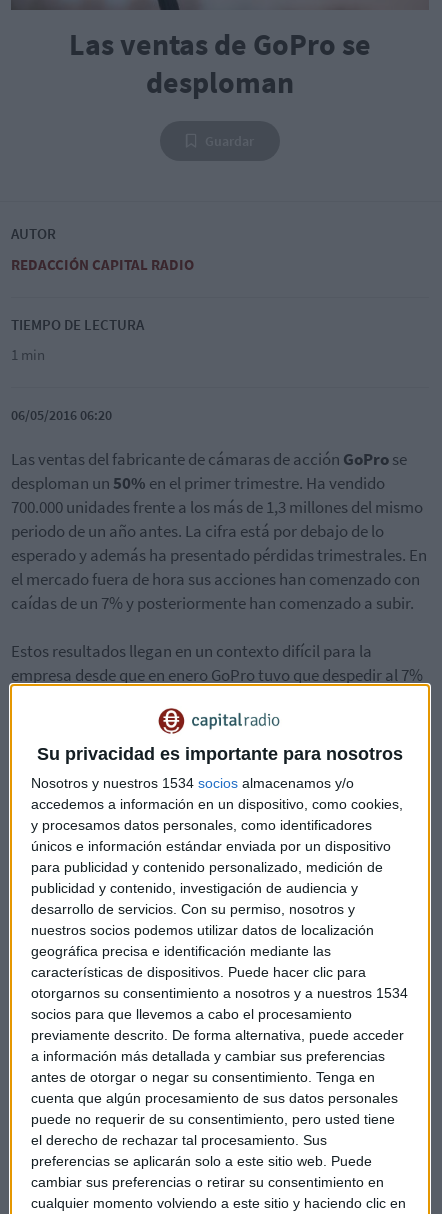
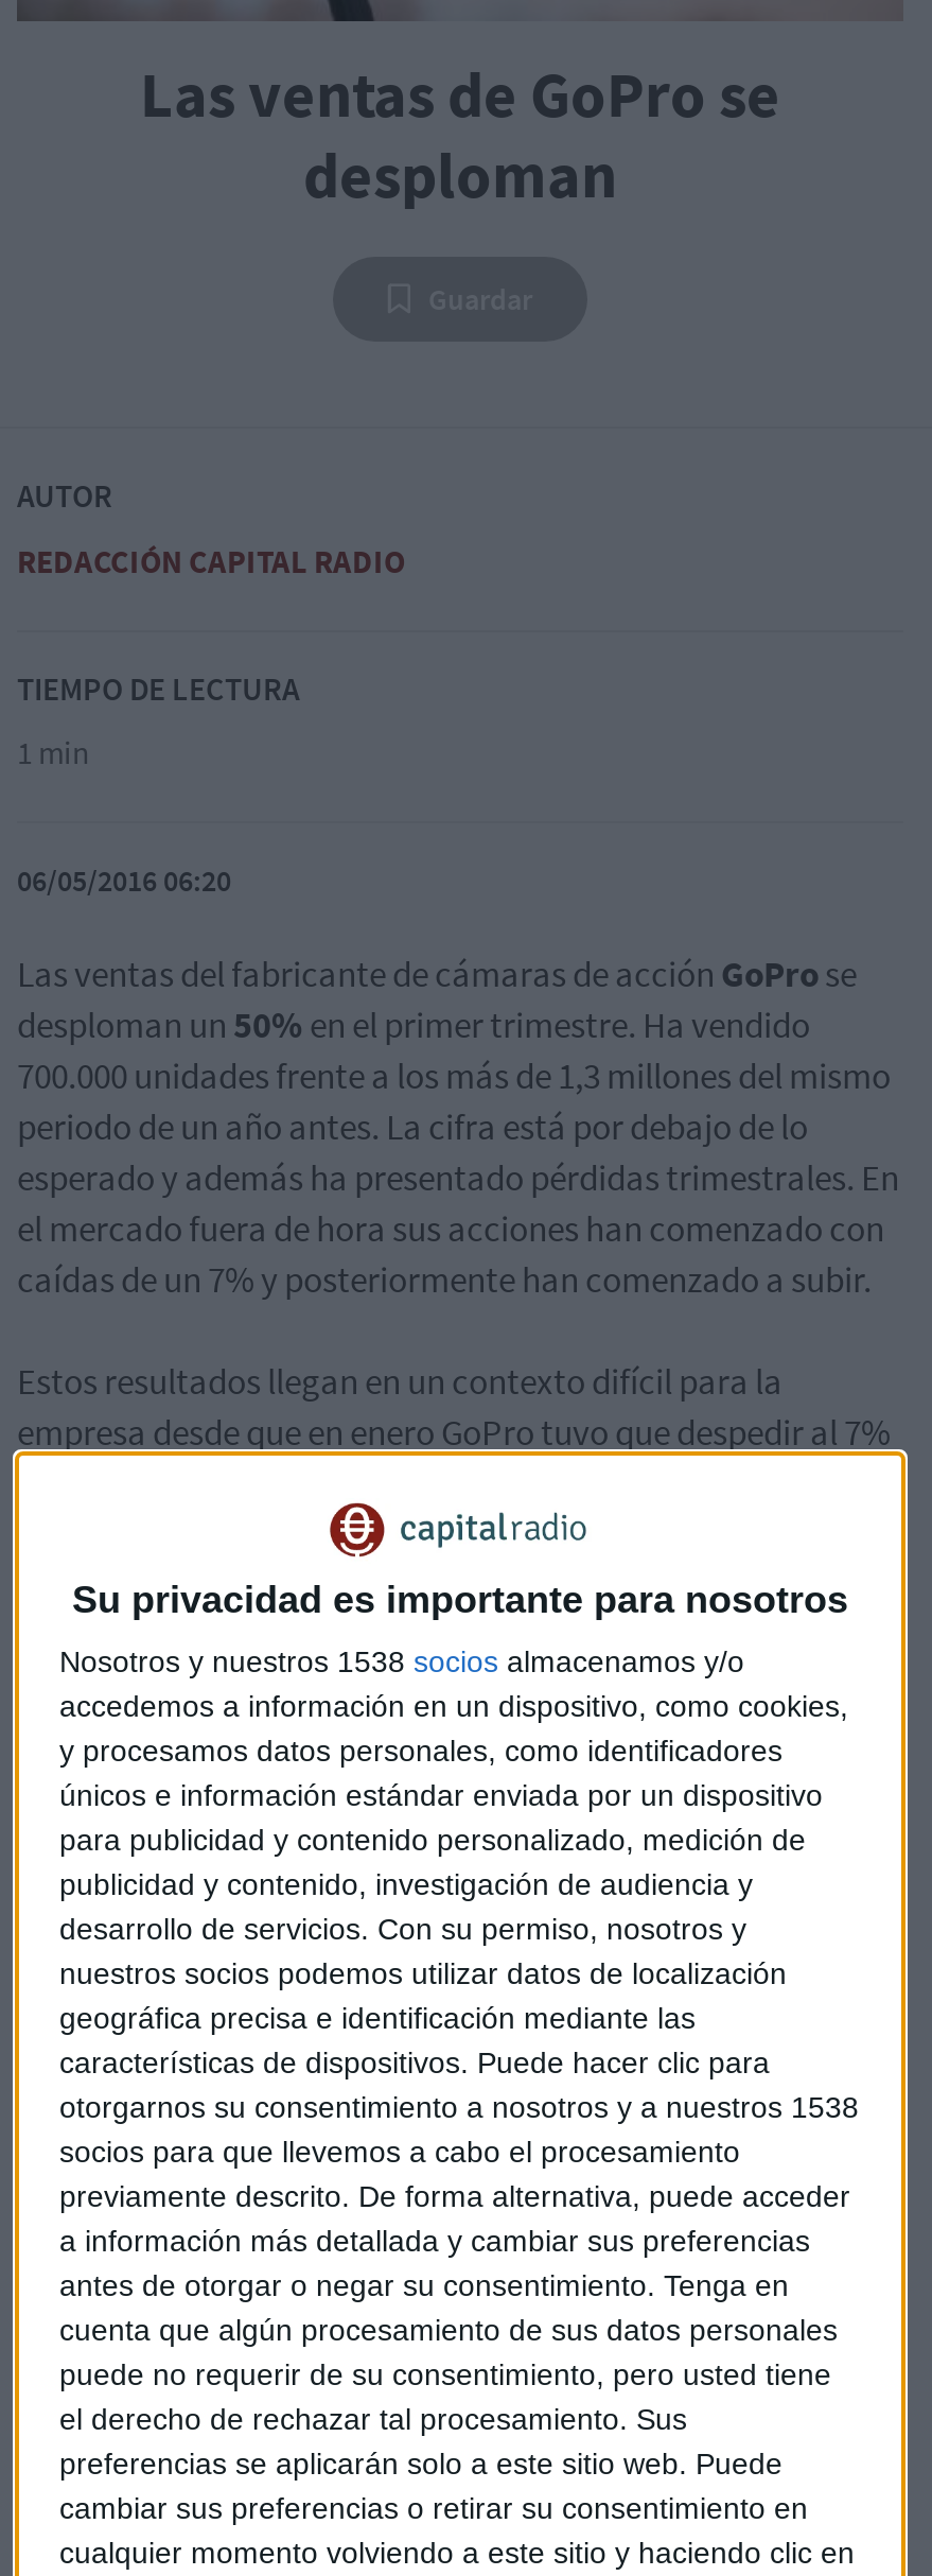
- Nosotros y nuestros 1534 socios almacenamos y/o
+ Nosotros y nuestros 1538 socios almacenamos y/o

- otorgarnos su consentimiento a nosotros y a nuestros 1534
+ otorgarnos su consentimiento a nosotros y a nuestros 1538
